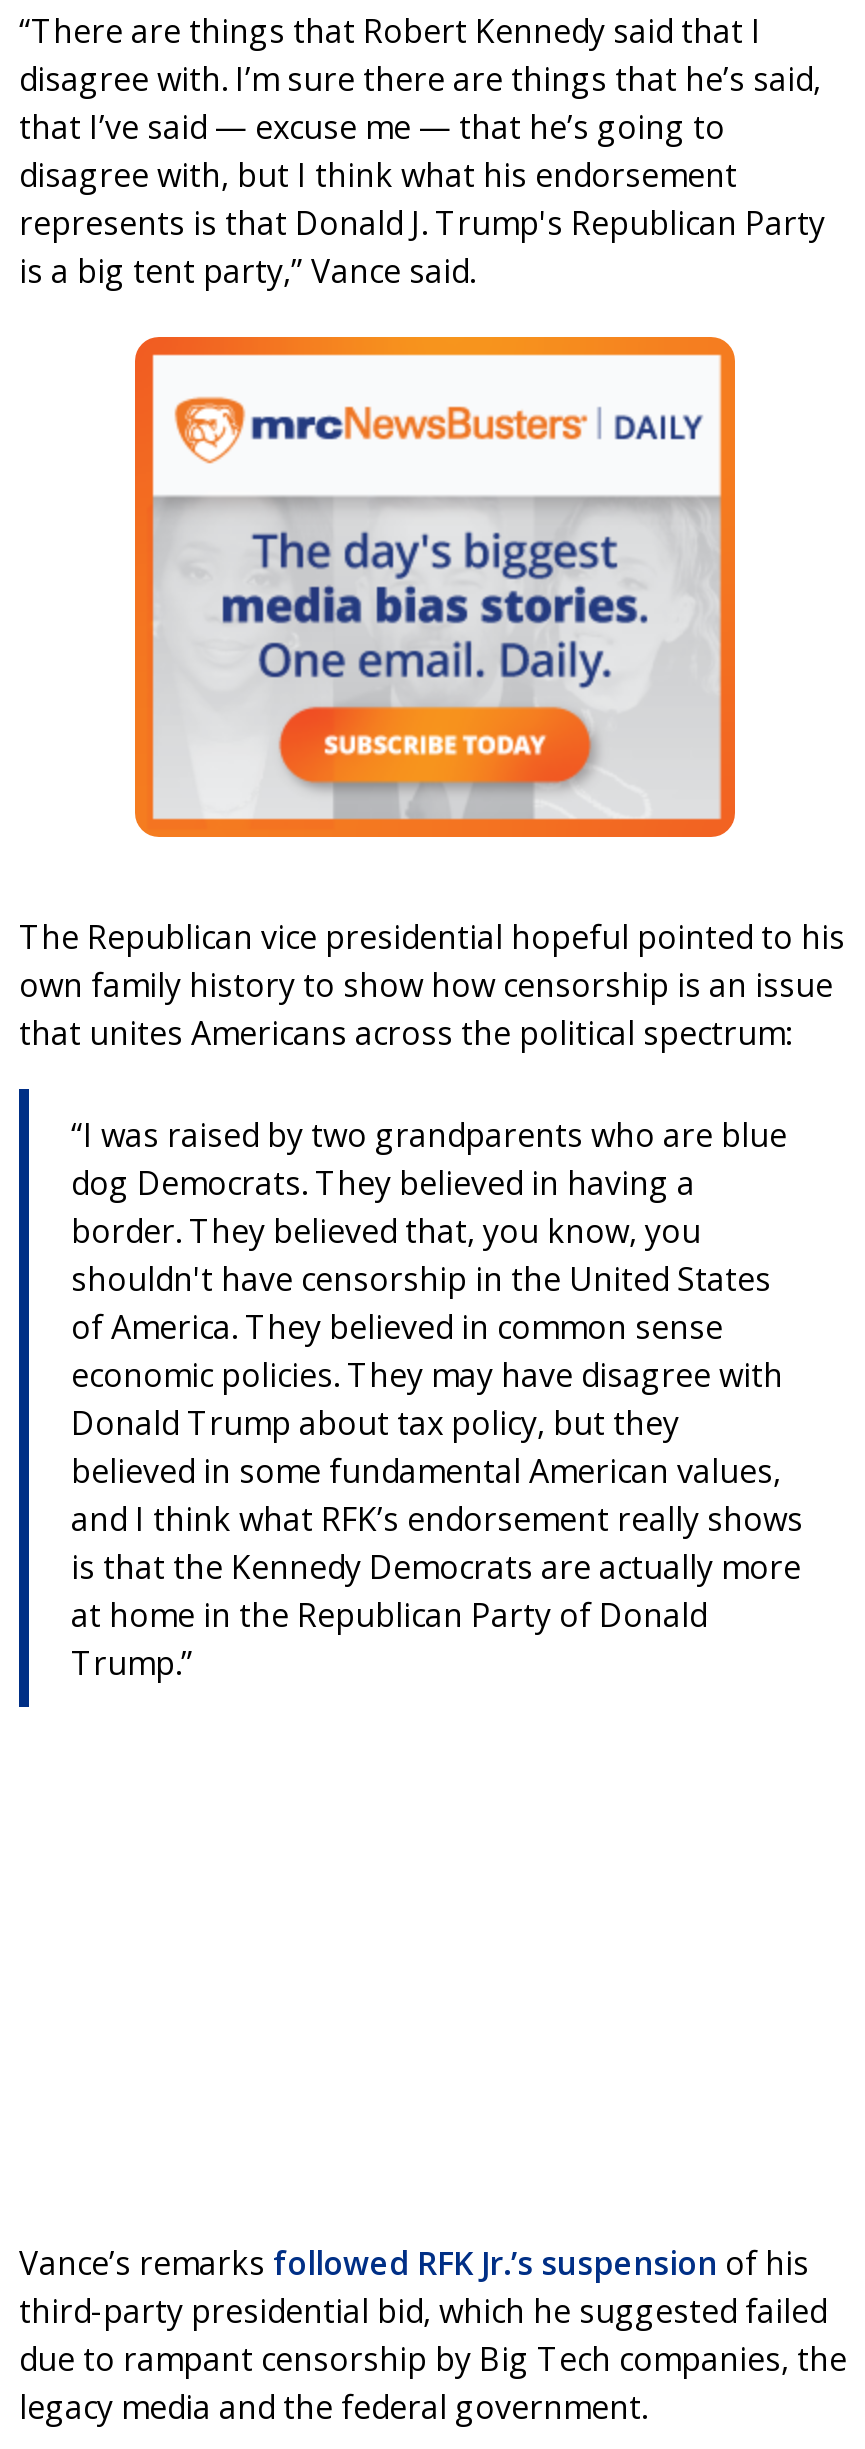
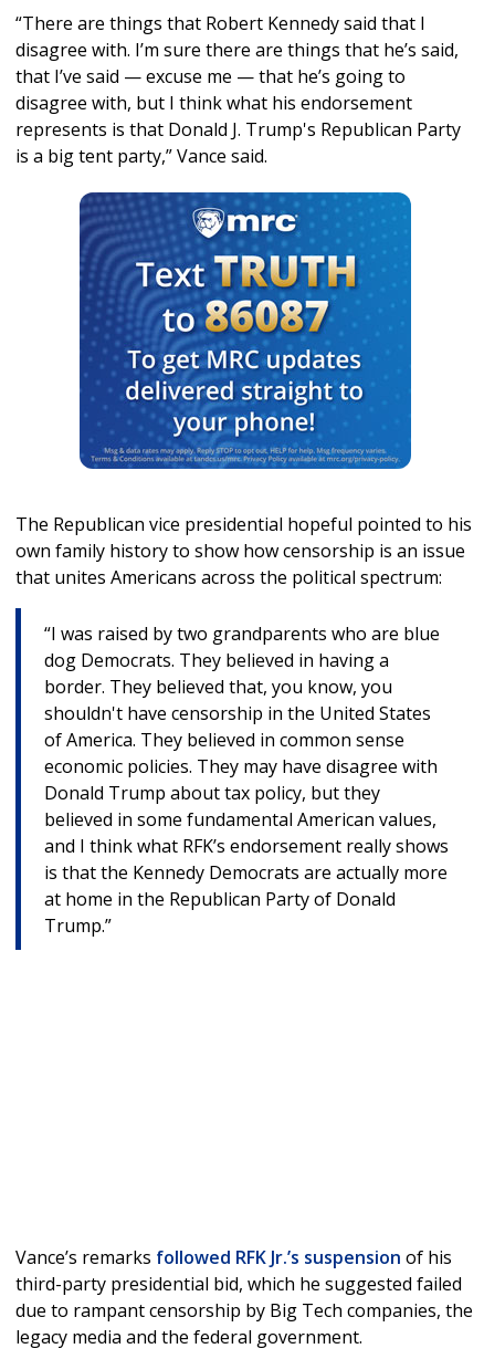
- [image]
+ [image]
